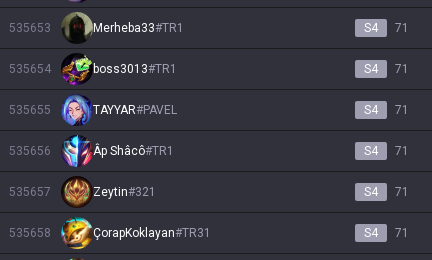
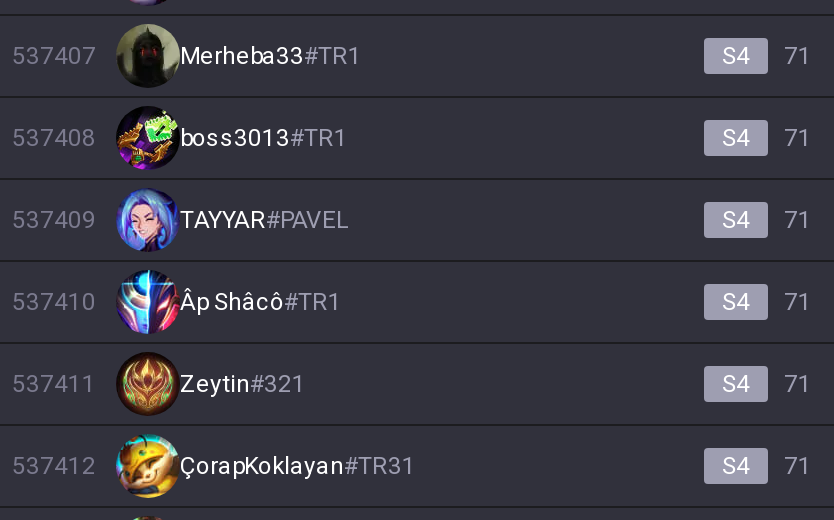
- 535653
+ 537407

- 535654
+ 537408

- 535655
+ 537409

- 535656
+ 537410

- 535657
+ 537411

- 535658
+ 537412
